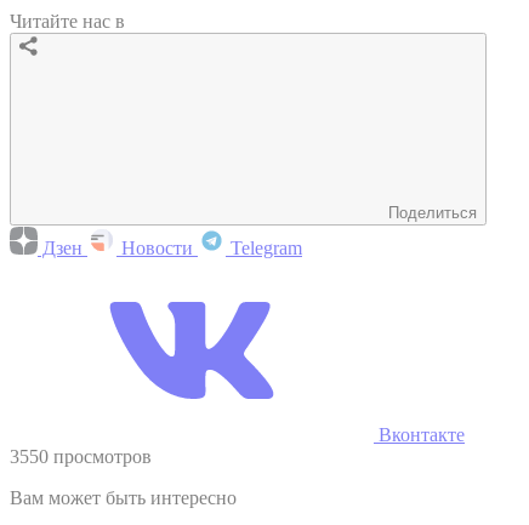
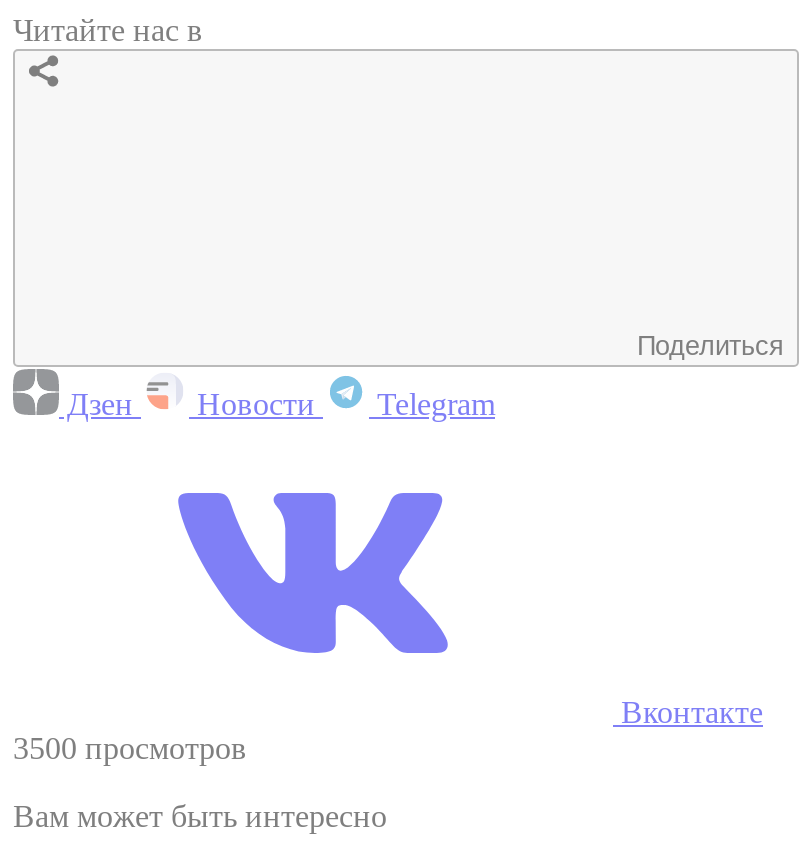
- 3550 просмотров
+ 3500 просмотров
